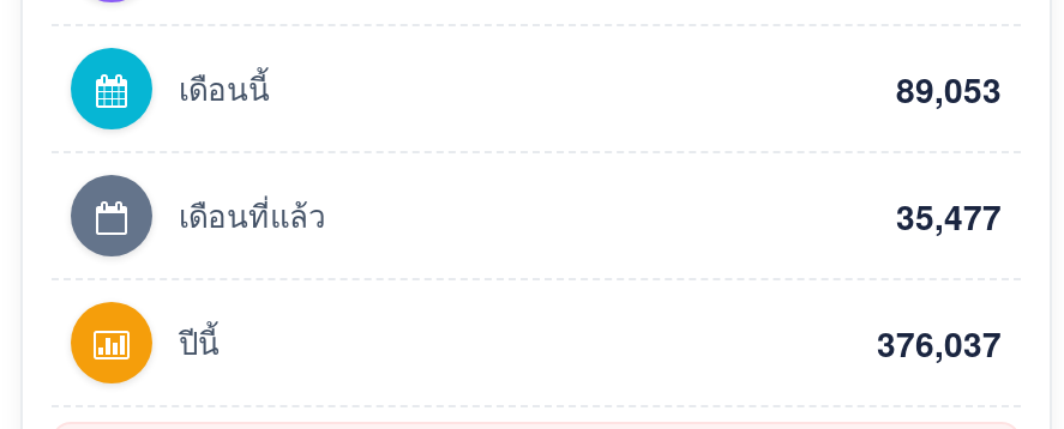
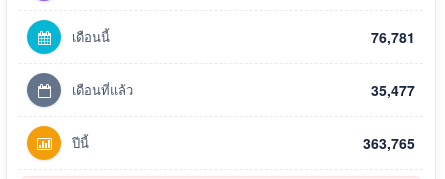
- 89,053
+ 76,781

- 376,037
+ 363,765
